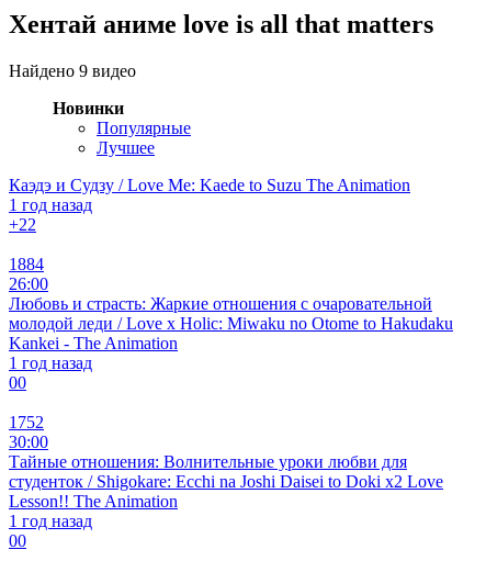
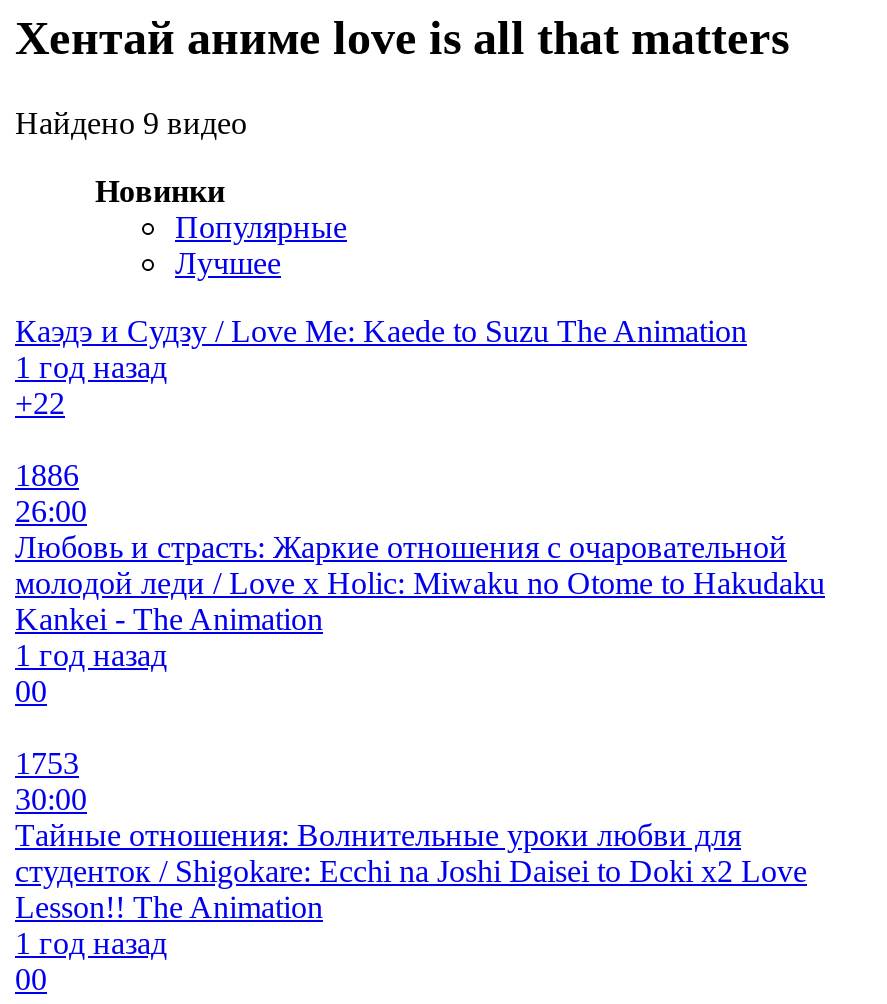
- 1884
+ 1886

- 1752
+ 1753
